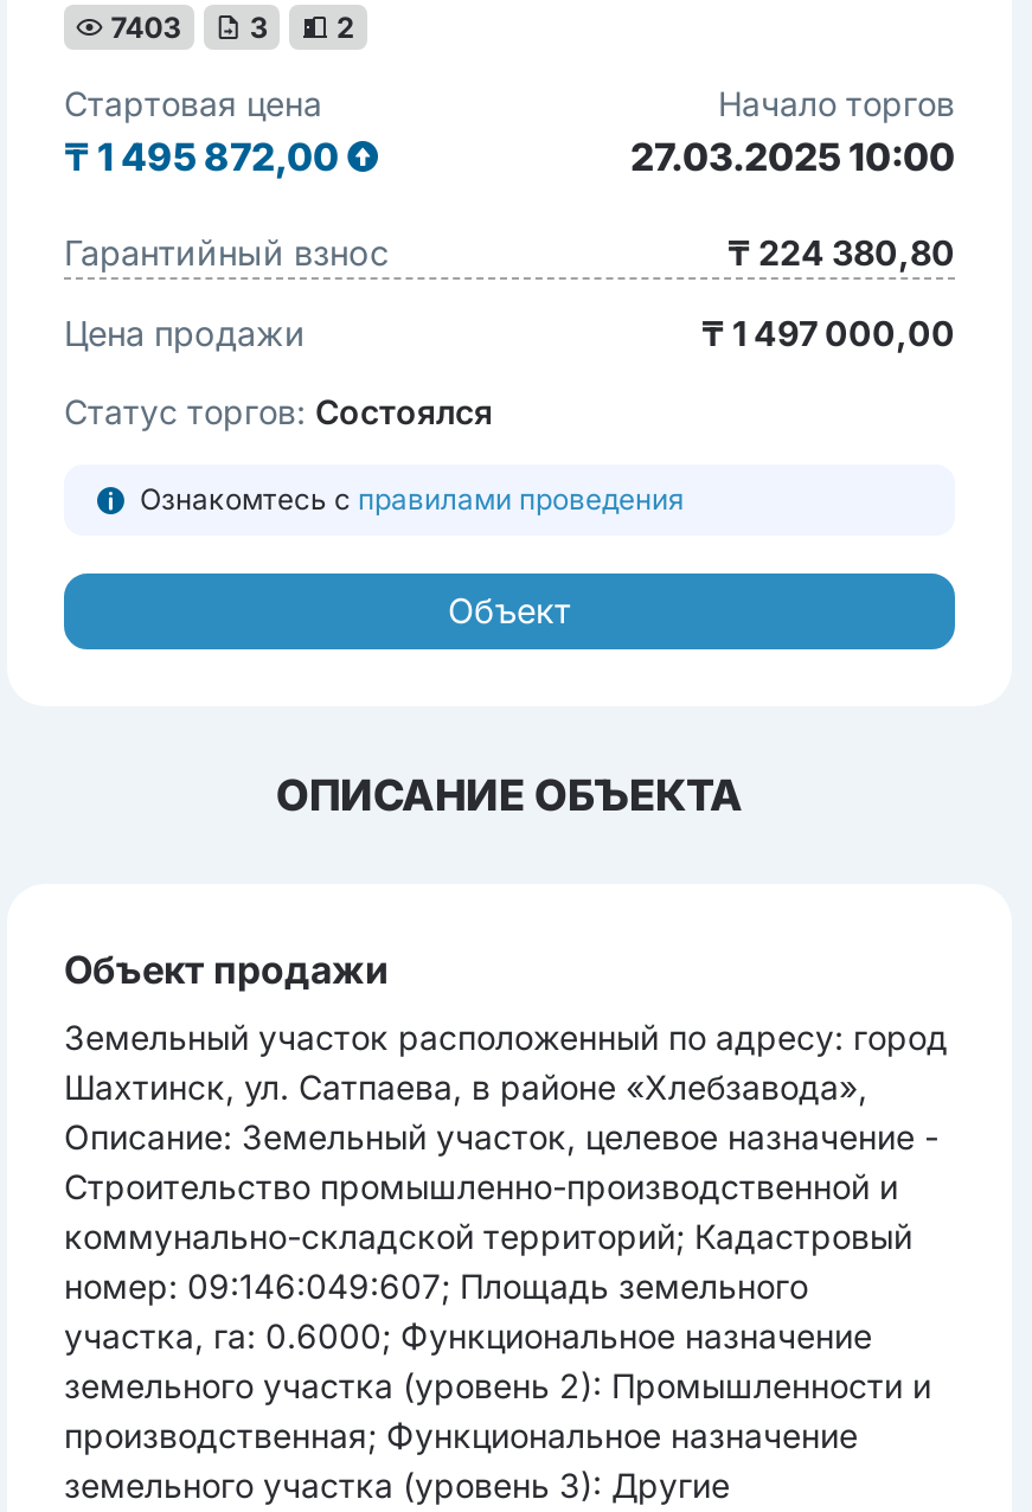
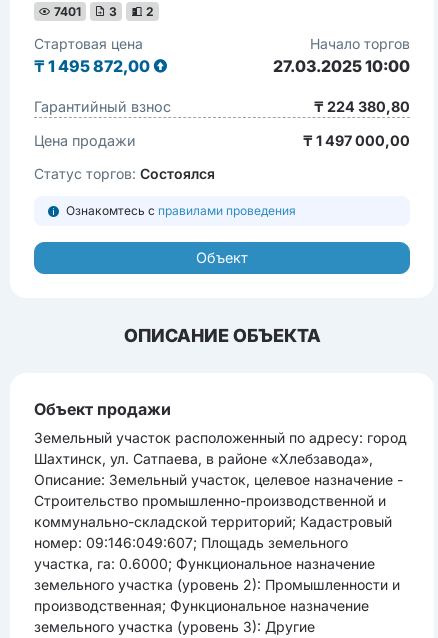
- 7403 3 2
+ 7401 3 2
